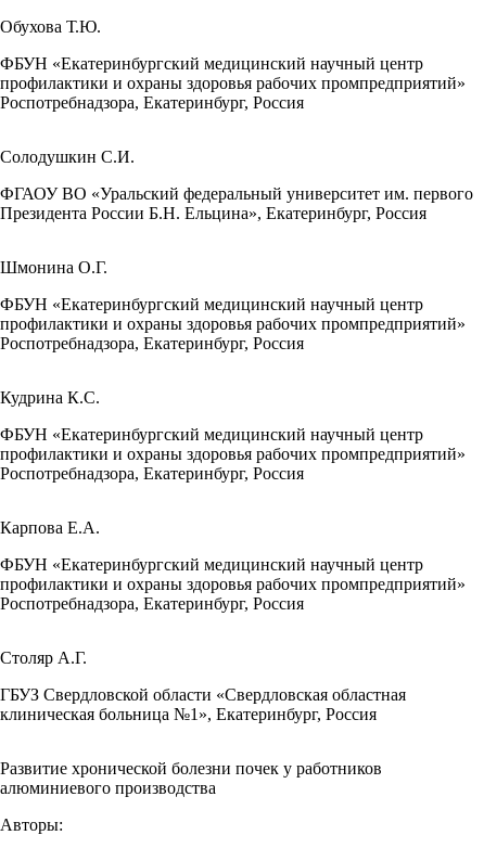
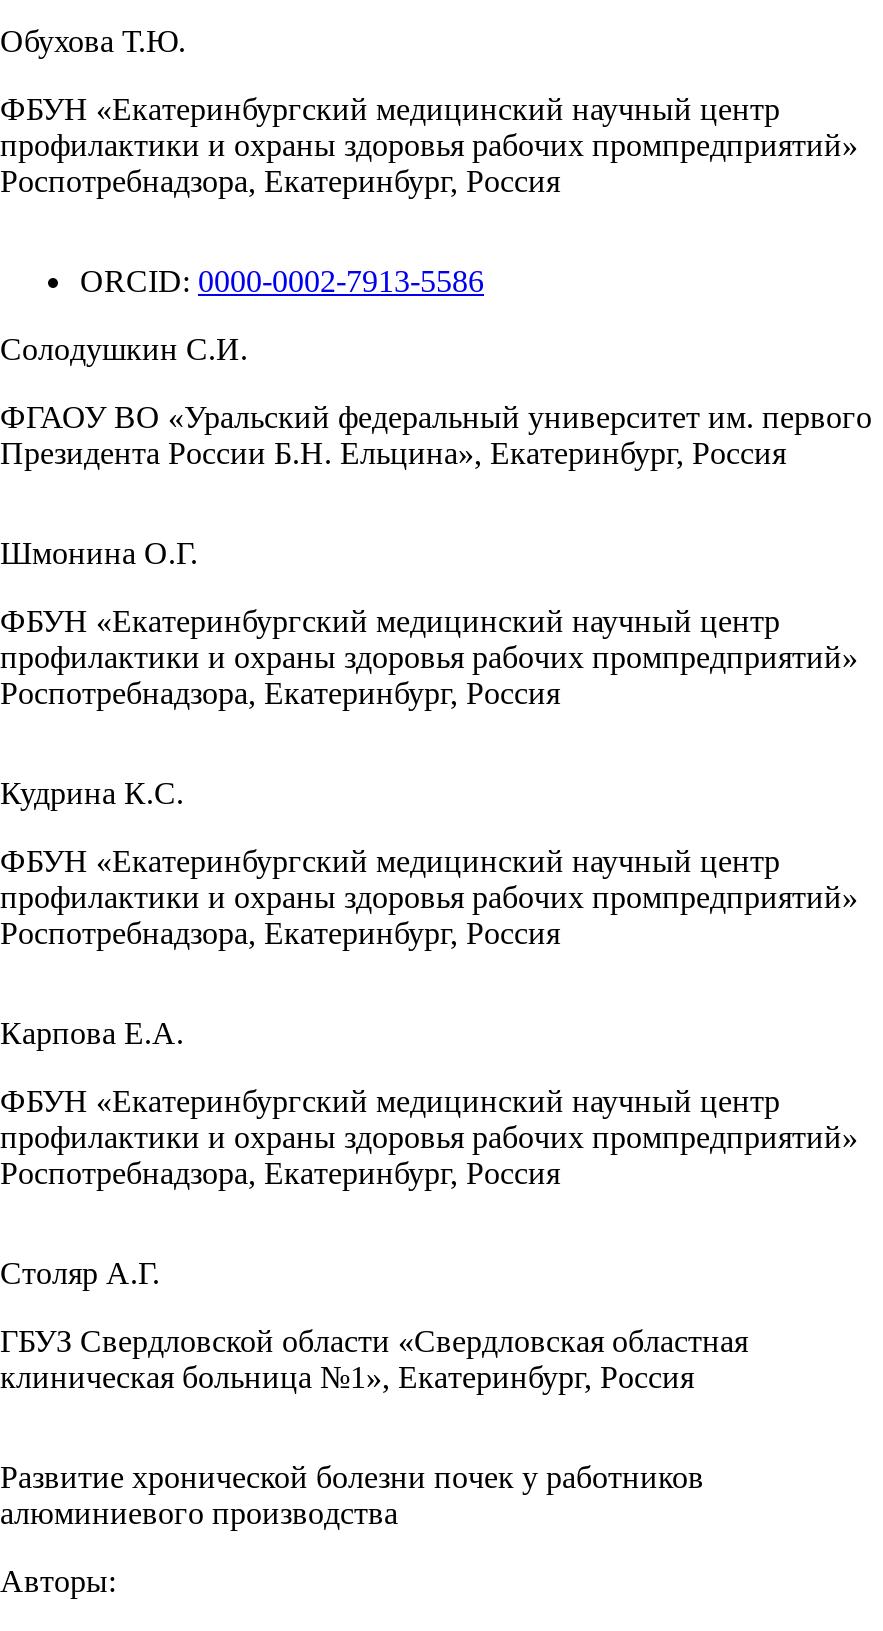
+ ORCID: 0000-0002-7913-5586
